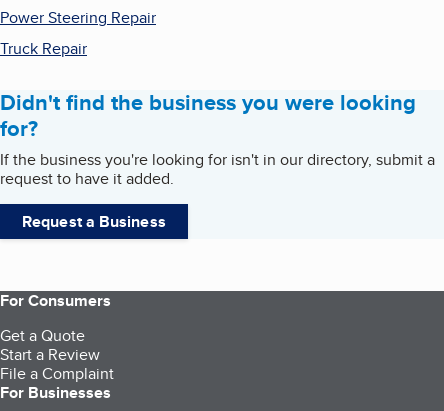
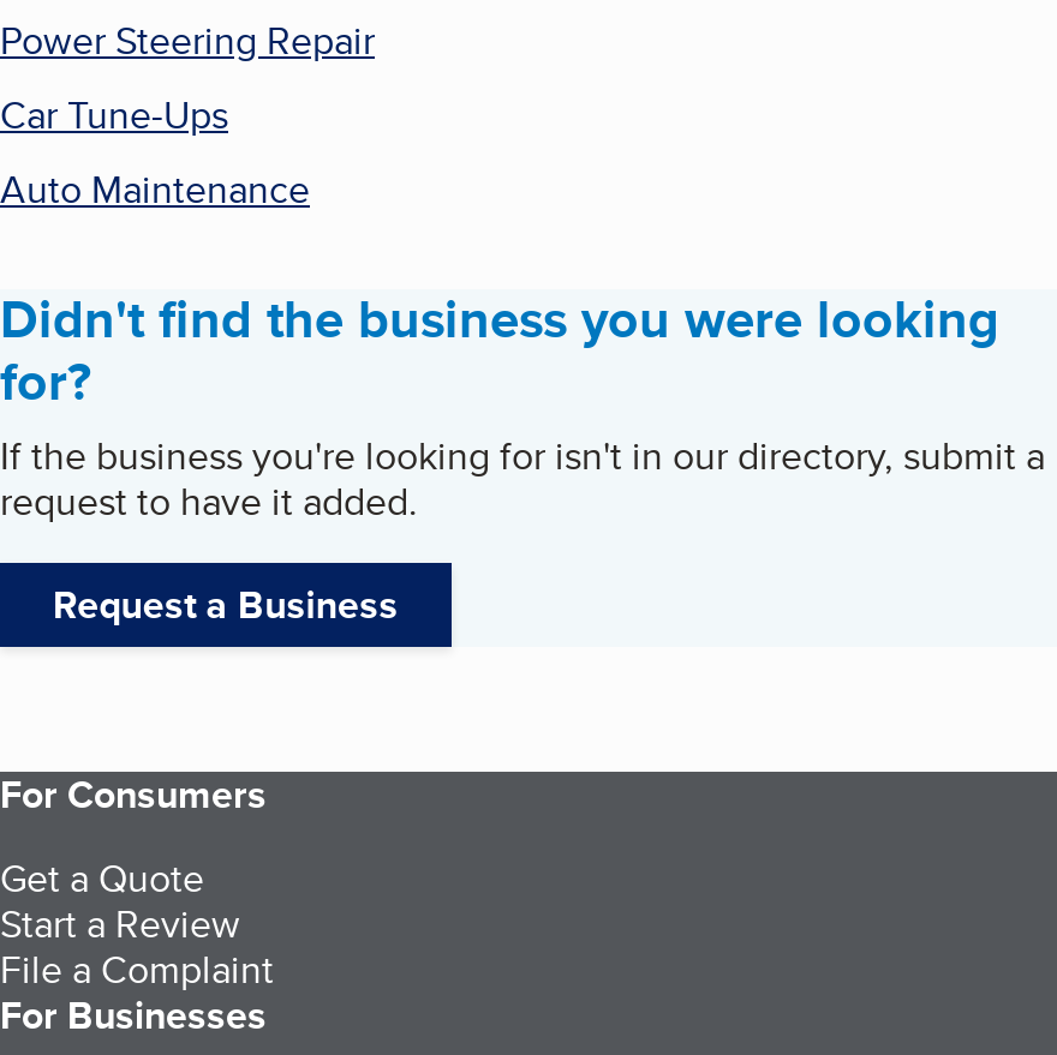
- Truck Repair
+ Car Tune-Ups
+ Auto Maintenance
